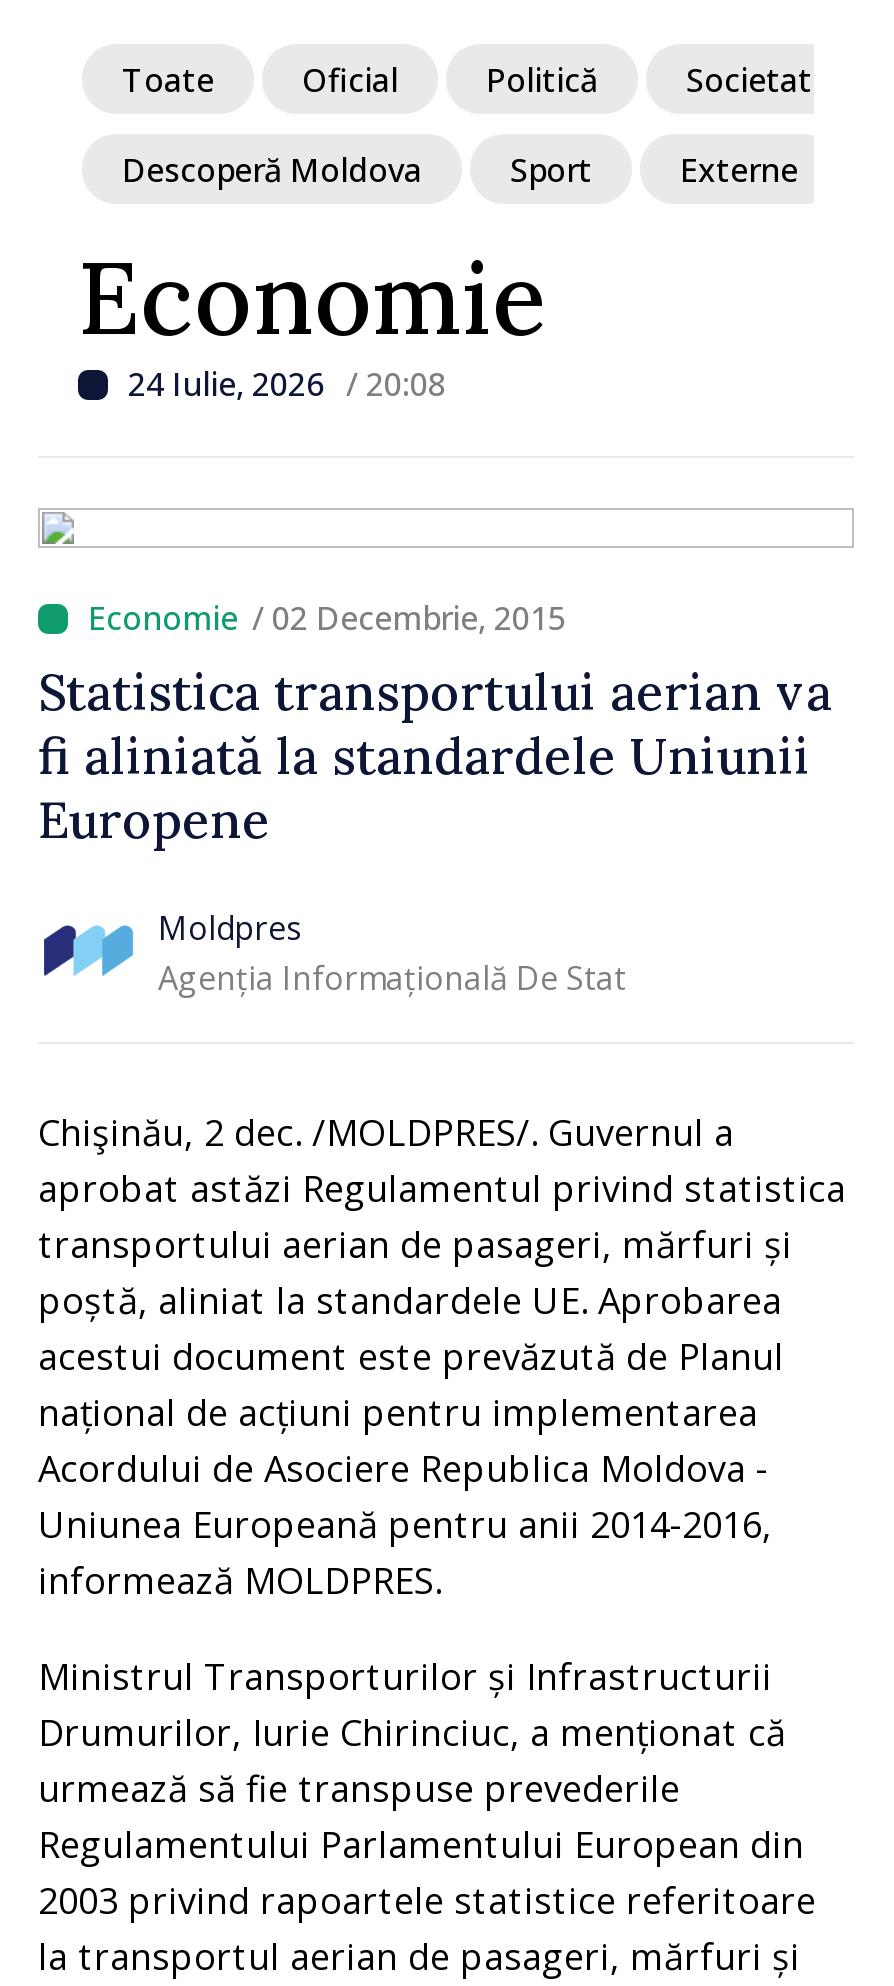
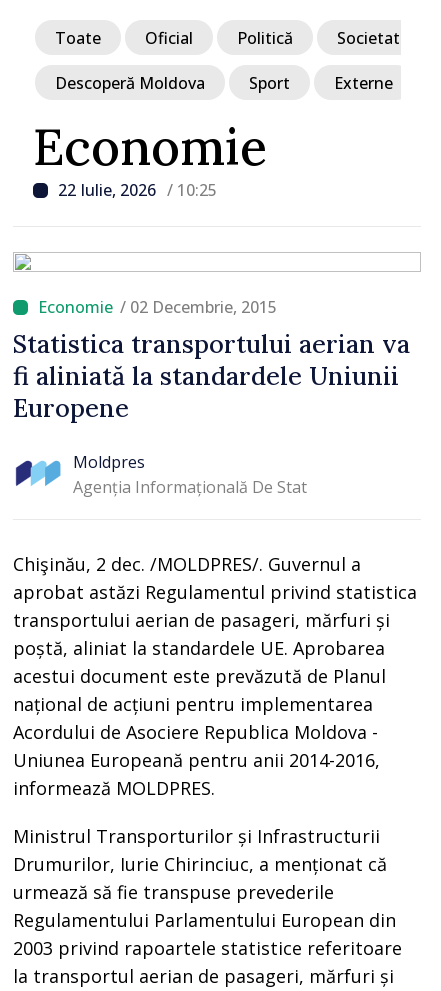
- 24 Iulie, 2026 / 20:08
+ 22 Iulie, 2026 / 10:25
